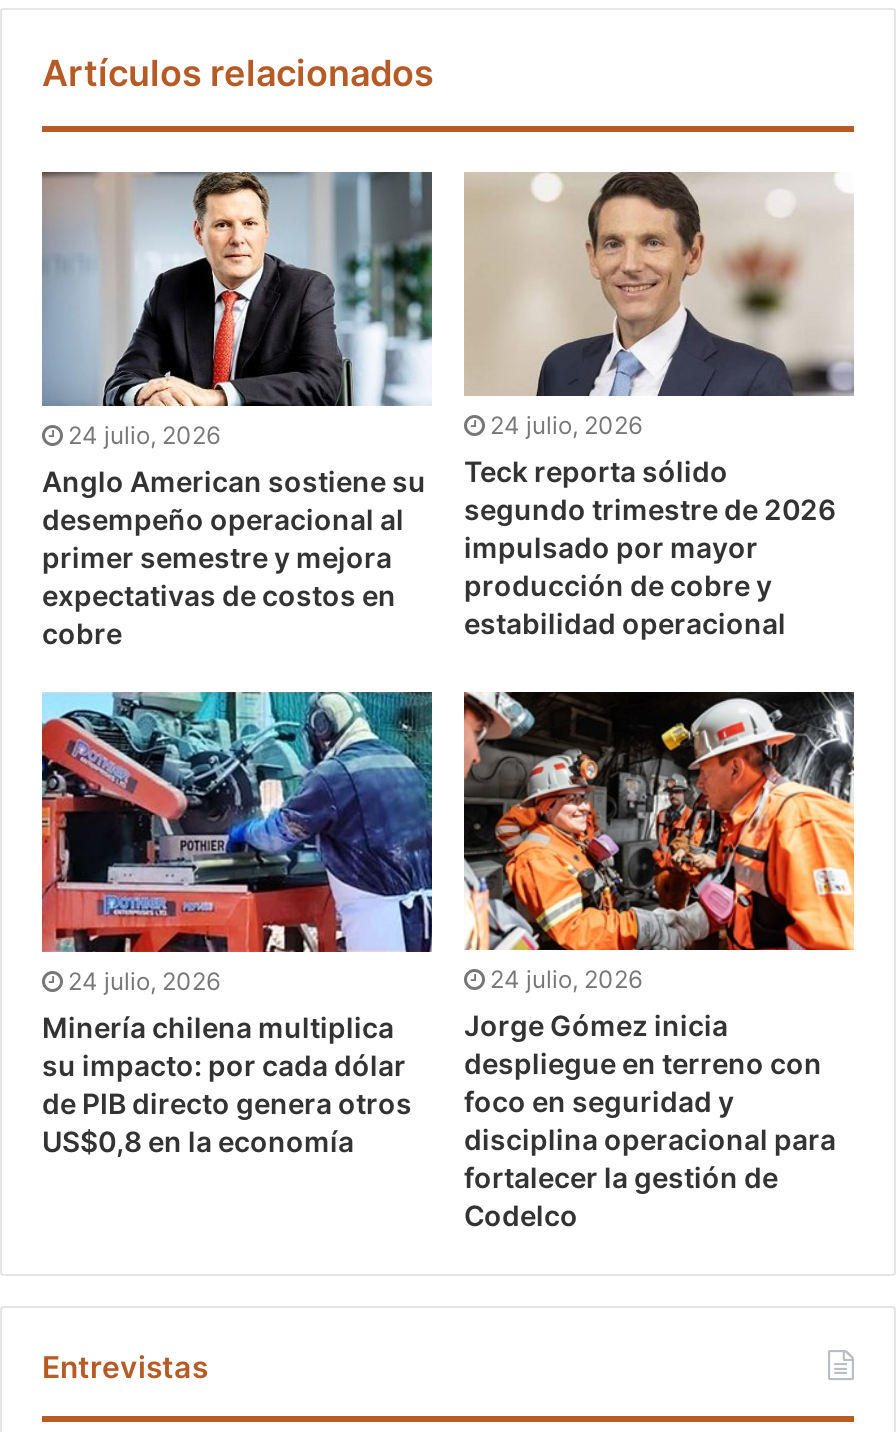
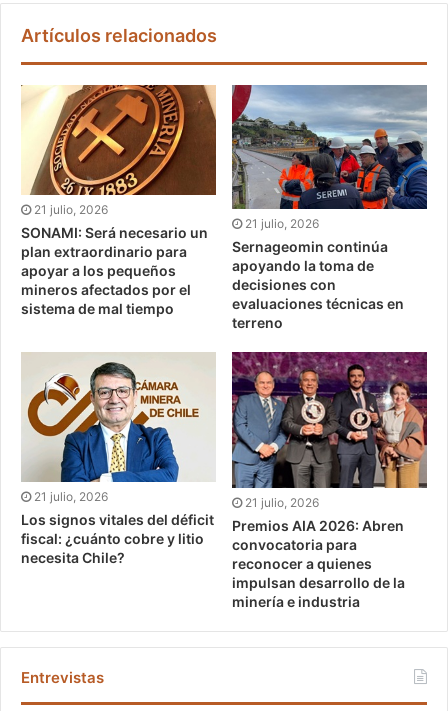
- [image]
- 24 julio, 2026
- Anglo American sostiene su
- desempeño operacional al
- primer semestre y mejora
- expectativas de costos en
- cobre
+ [image]
+ 21 julio, 2026
+ SONAMI: Será necesario un
+ plan extraordinario para
+ apoyar a los pequeños
+ mineros afectados por el
+ sistema de mal tiempo

- [image]
- 24 julio, 2026
- Teck reporta sólido
- segundo trimestre de 2026
- impulsado por mayor
- producción de cobre y
- estabilidad operacional
+ [image]
+ 21 julio, 2026
+ Sernageomin continúa
+ apoyando la toma de
+ decisiones con
+ evaluaciones técnicas en
+ terreno

- [image]
- 24 julio, 2026
- Minería chilena multiplica
- su impacto: por cada dólar
- de PIB directo genera otros
- US$0,8 en la economía
+ [image]
+ 21 julio, 2026
+ Los signos vitales del déficit
+ fiscal: ¿cuánto cobre y litio
+ necesita Chile?

- [image]
- 24 julio, 2026
- Jorge Gómez inicia
- despliegue en terreno con
- foco en seguridad y
- disciplina operacional para
- fortalecer la gestión de
- Codelco
+ [image]
+ 21 julio, 2026
+ Premios AIA 2026: Abren
+ convocatoria para
+ reconocer a quienes
+ impulsan desarrollo de la
+ minería e industria
